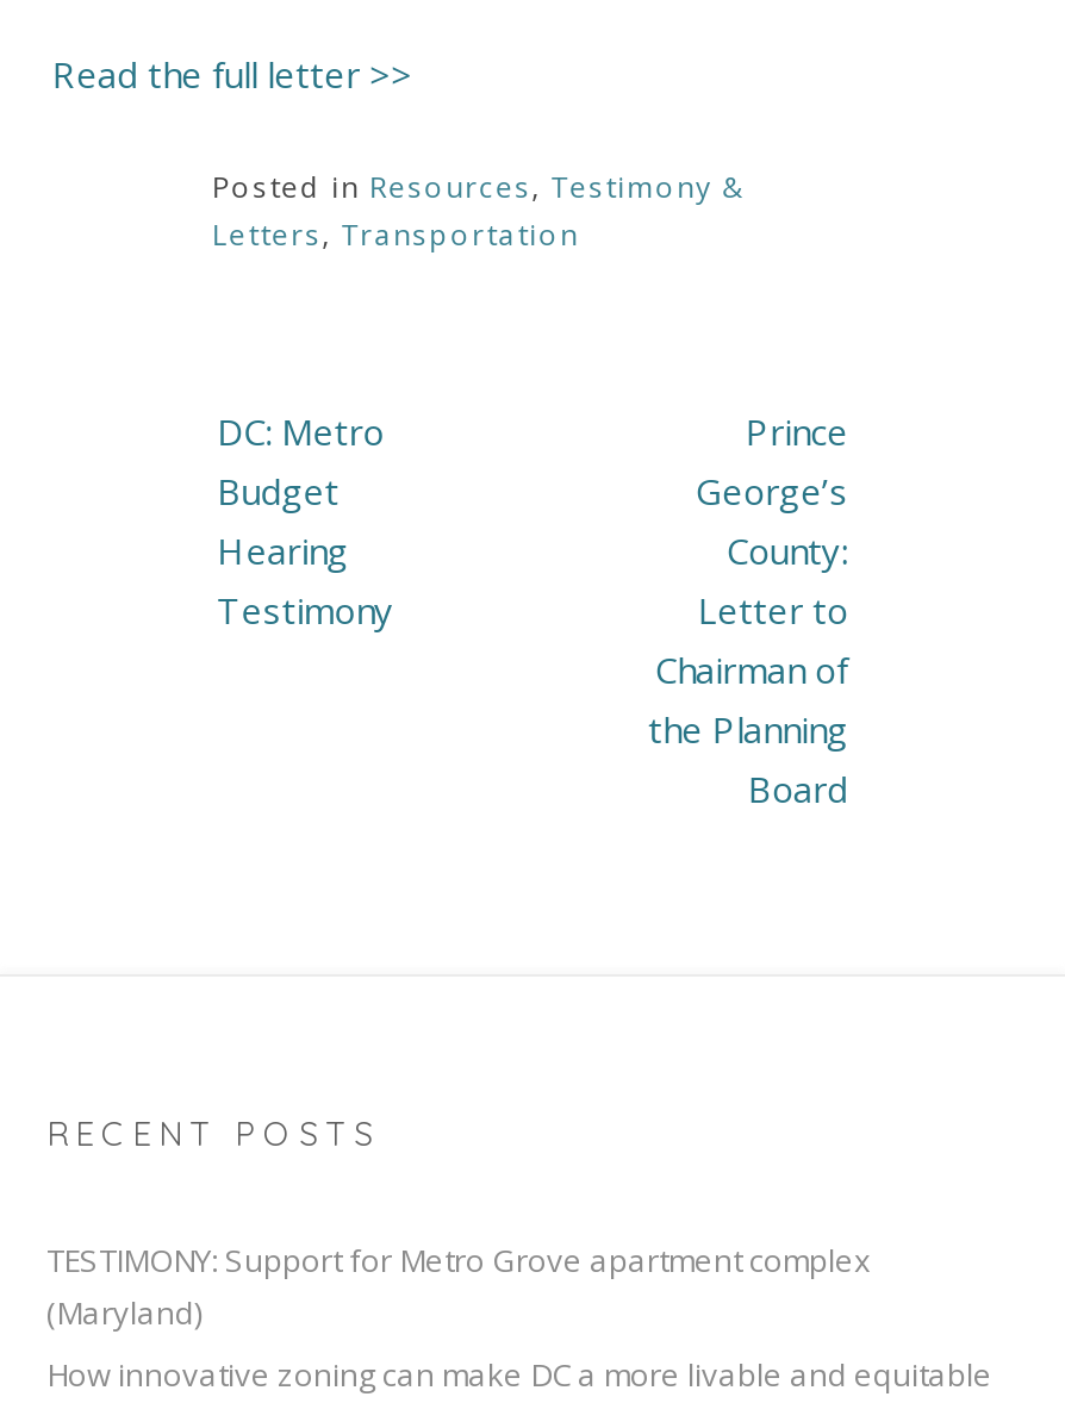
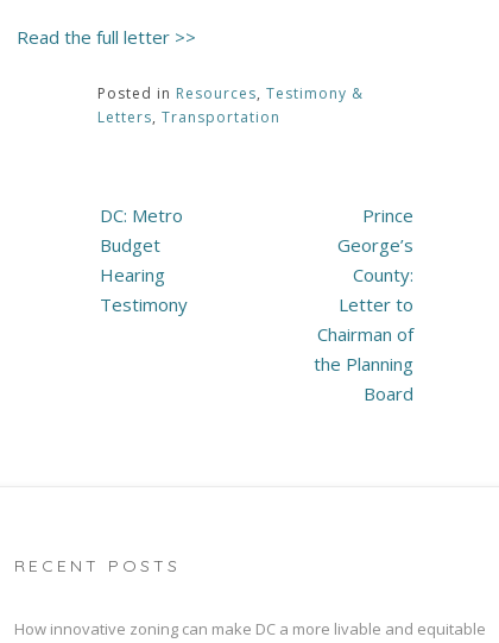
- TESTIMONY: Support for Metro Grove apartment complex
- (Maryland)
